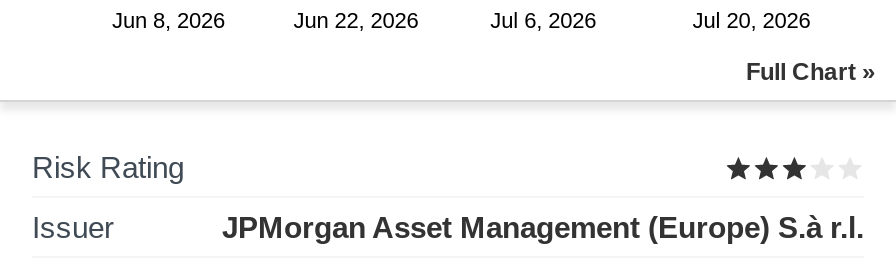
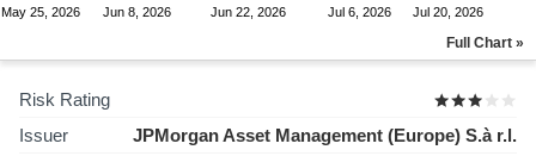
+ May 25, 2026
